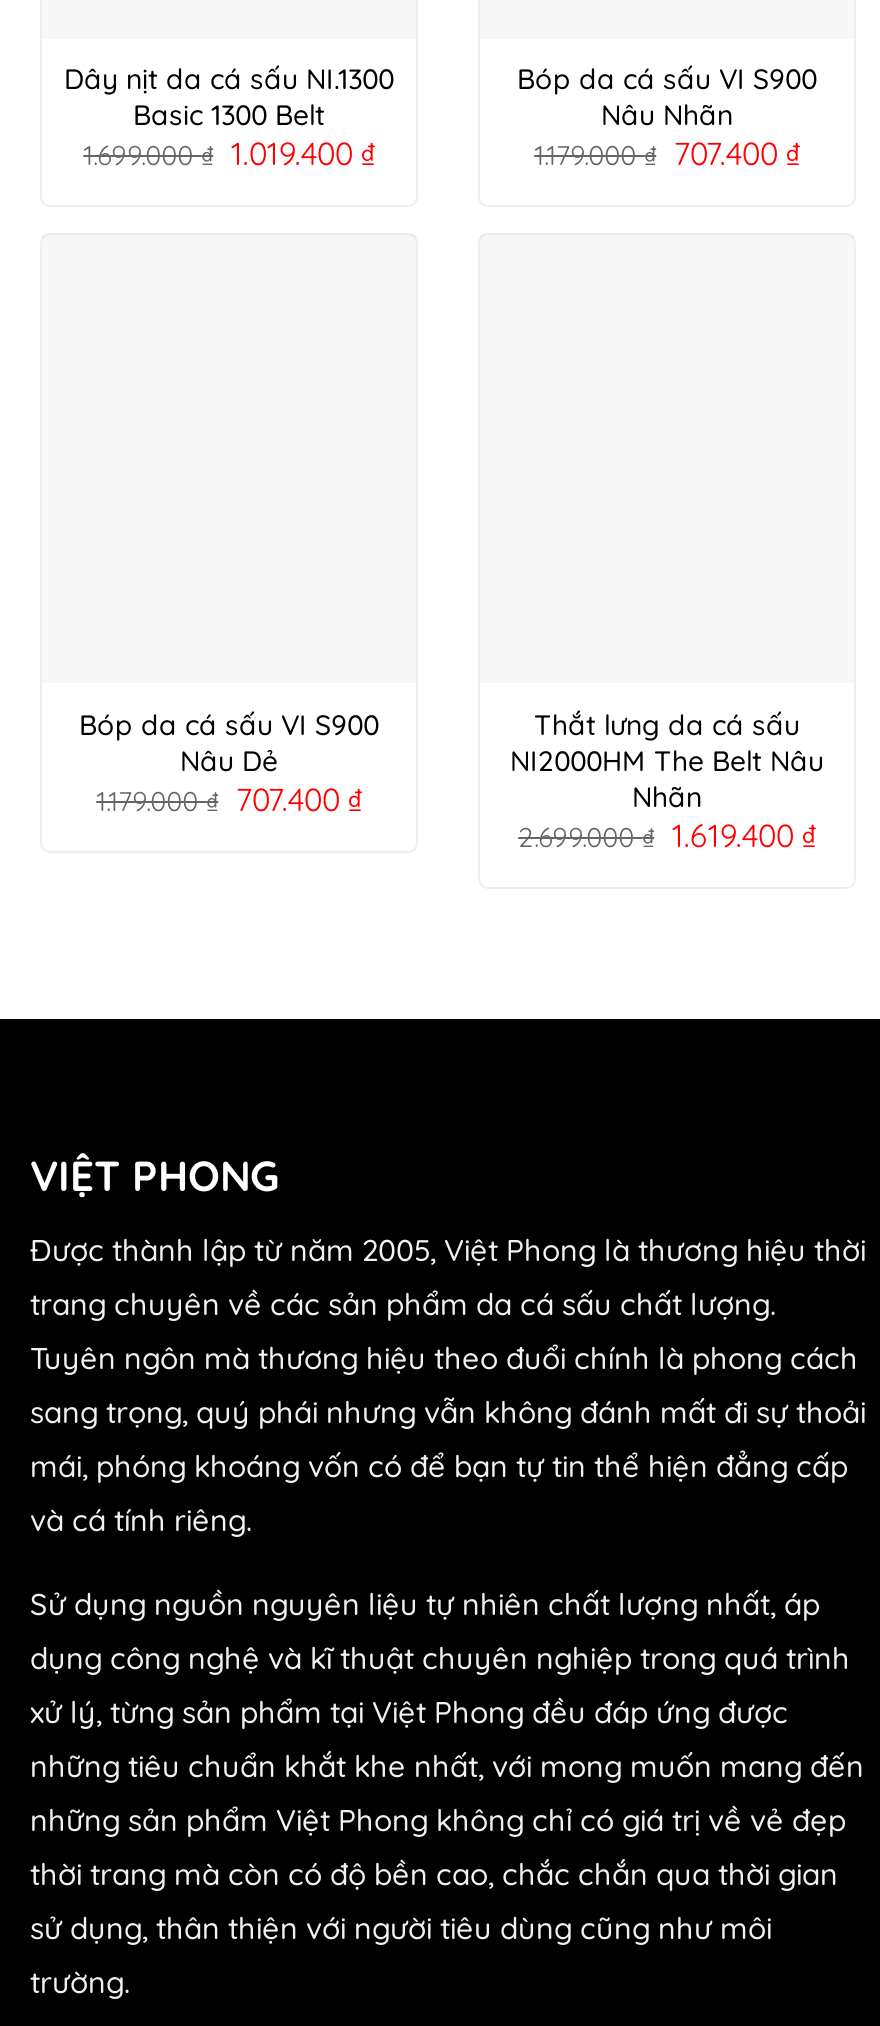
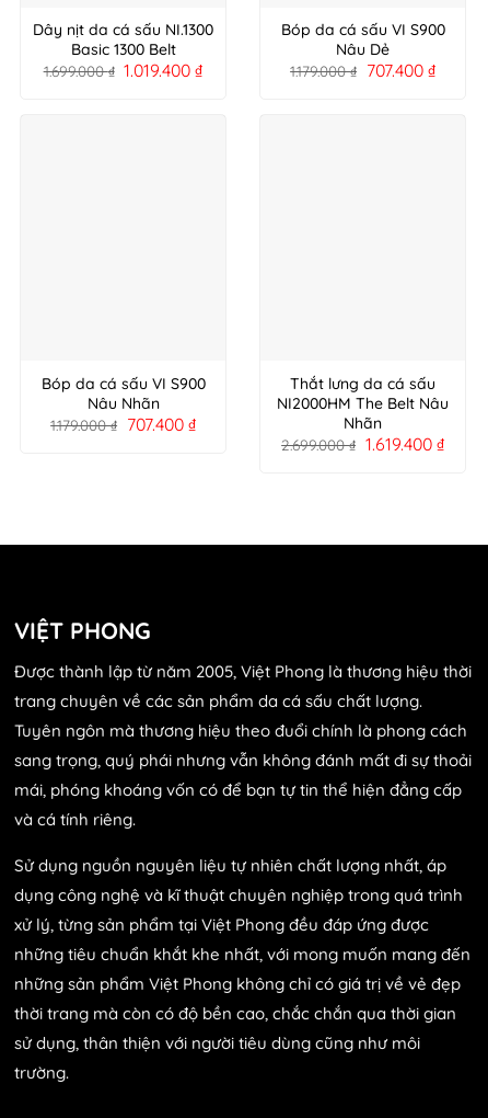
moved down: Nâu Nhãn

moved up: Nâu Dẻ
